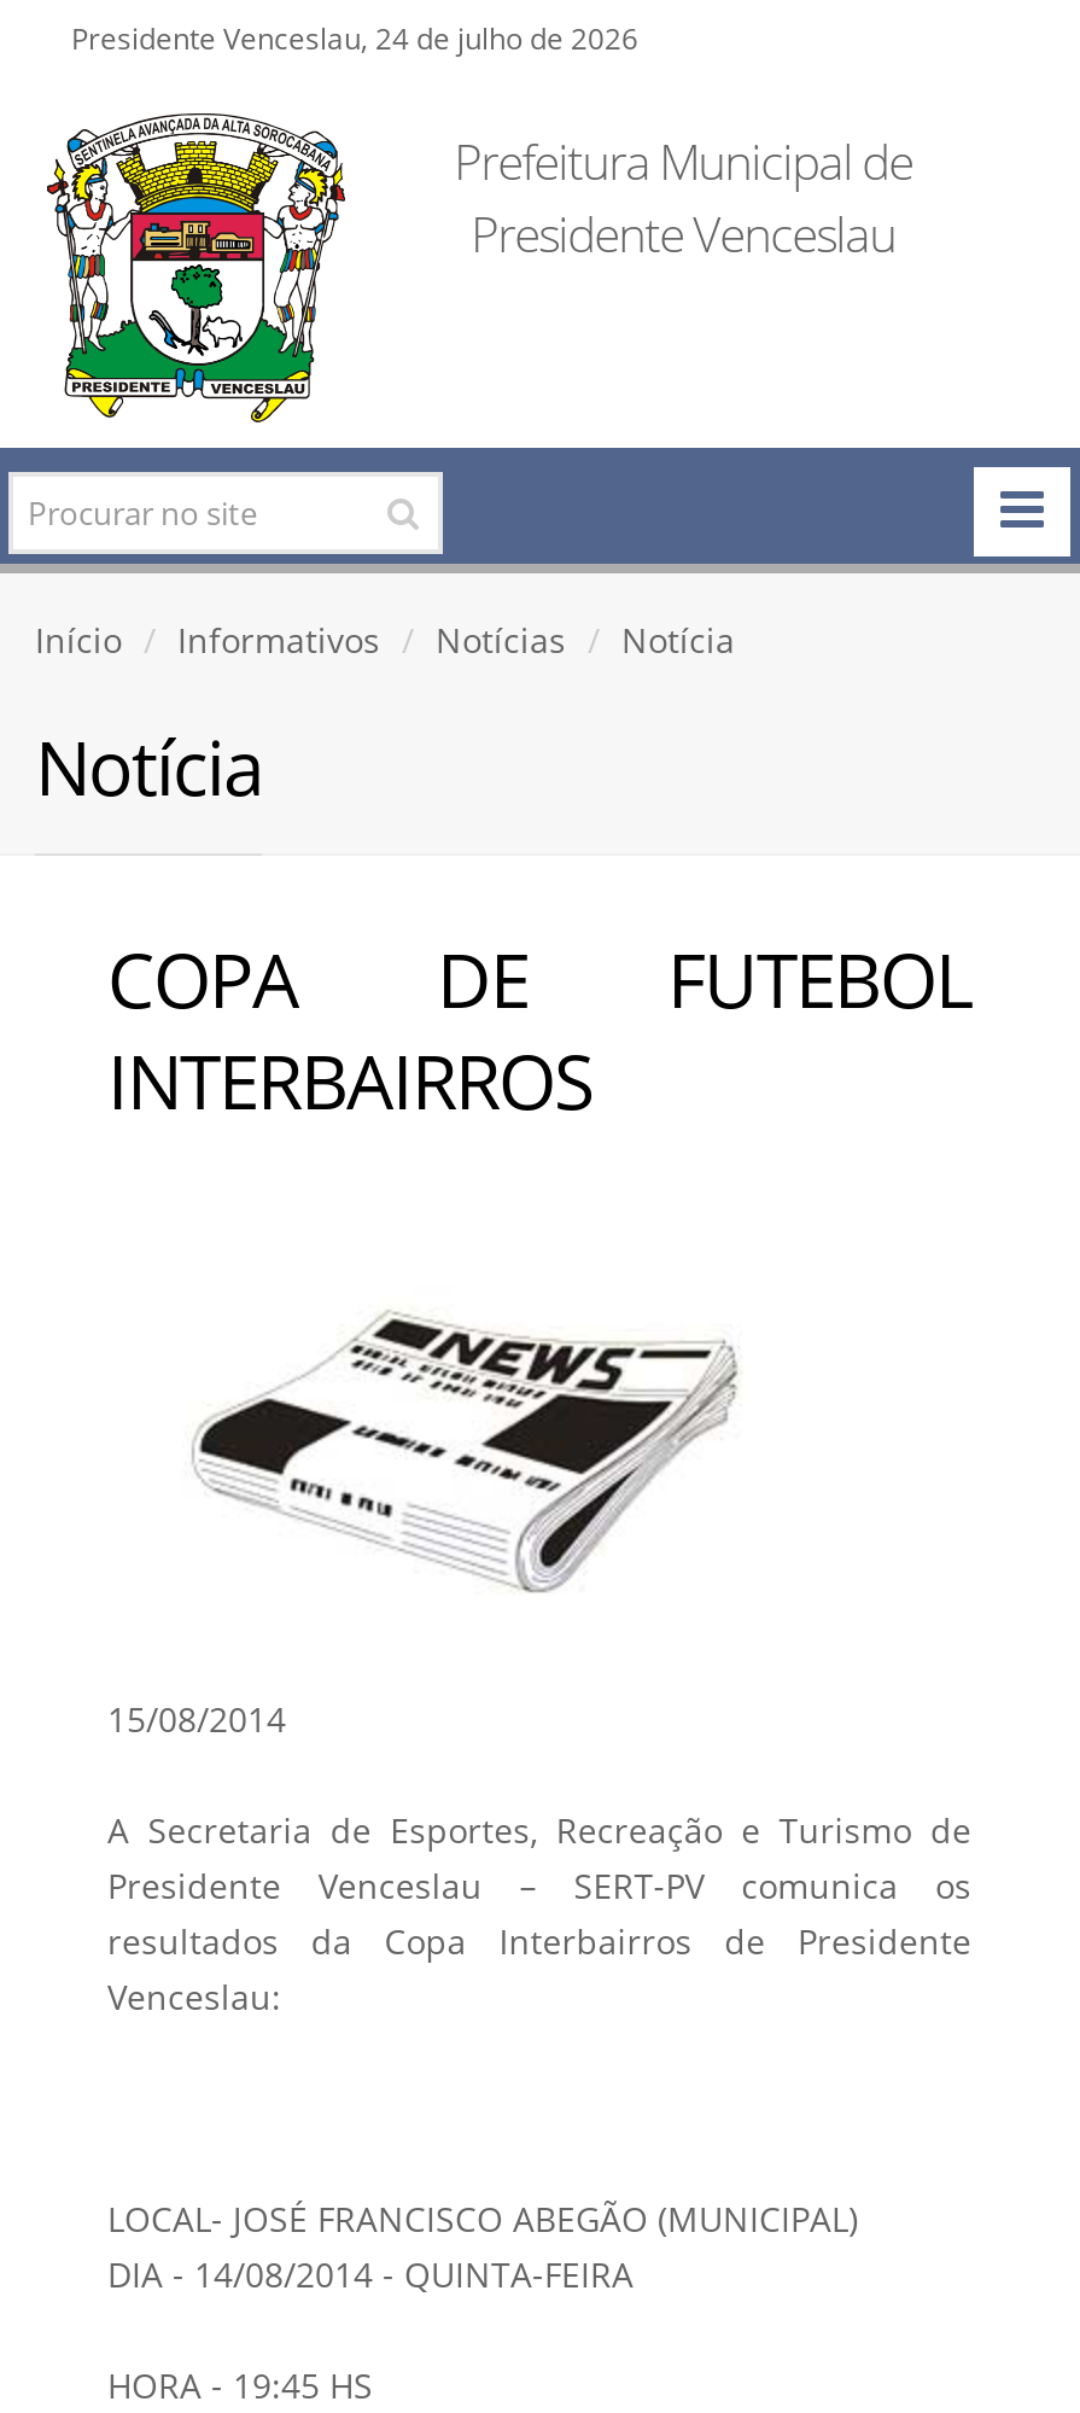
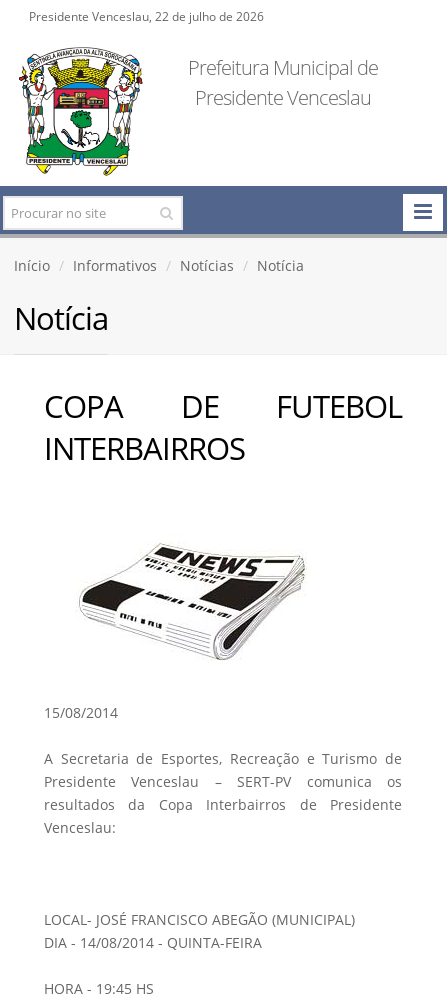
- Presidente Venceslau, 24 de julho de 2026
+ Presidente Venceslau, 22 de julho de 2026
